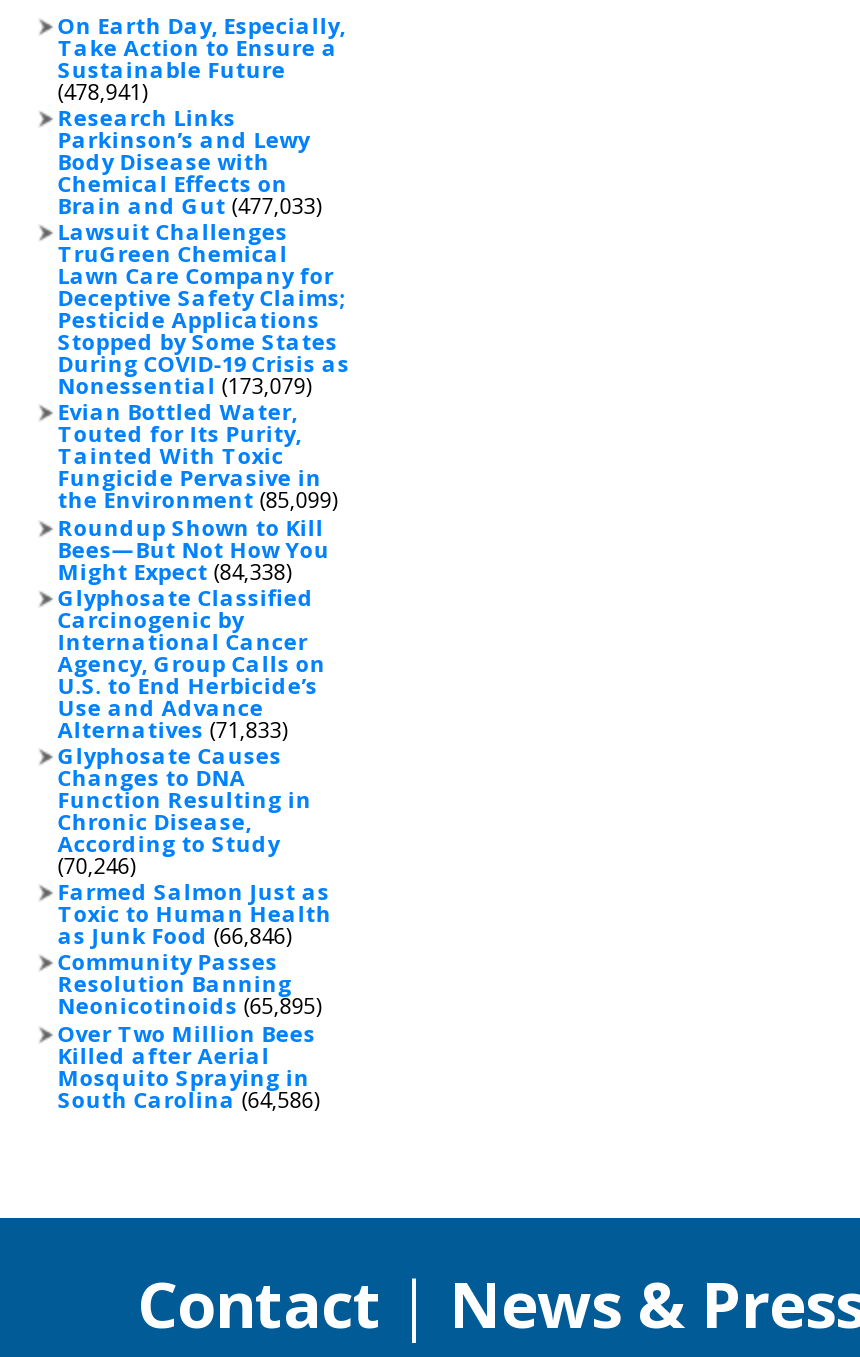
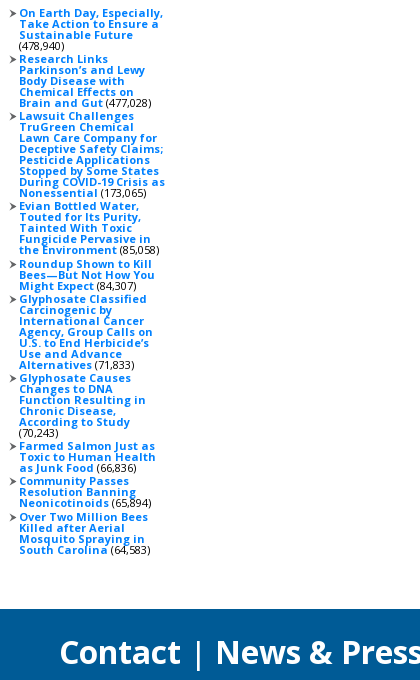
- (478,941)
+ (478,940)

- Brain and Gut (477,033)
+ Brain and Gut (477,028)

- Nonessential (173,079)
+ Nonessential (173,065)

- the Environment (85,099)
+ the Environment (85,058)

- Might Expect (84,338)
+ Might Expect (84,307)

- (70,246)
+ (70,243)

- as Junk Food (66,846)
+ as Junk Food (66,836)

- Neonicotinoids (65,895)
+ Neonicotinoids (65,894)

- South Carolina (64,586)
+ South Carolina (64,583)
